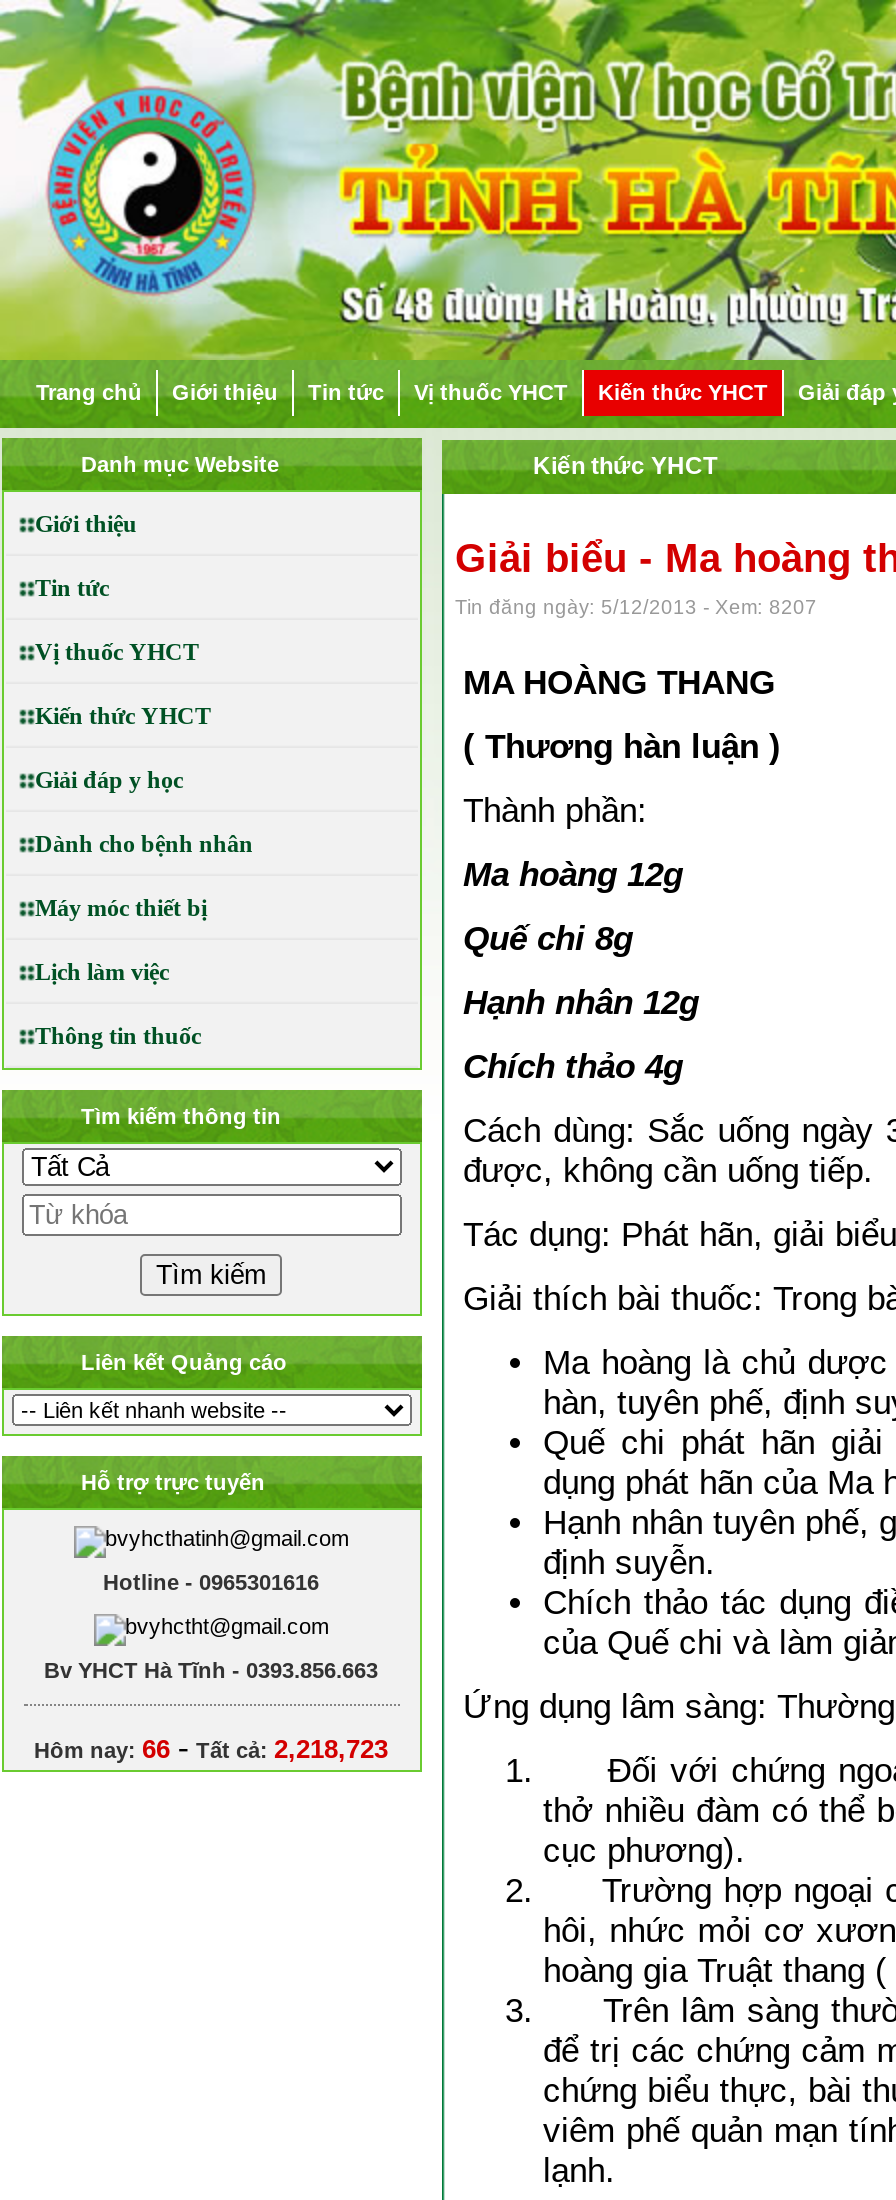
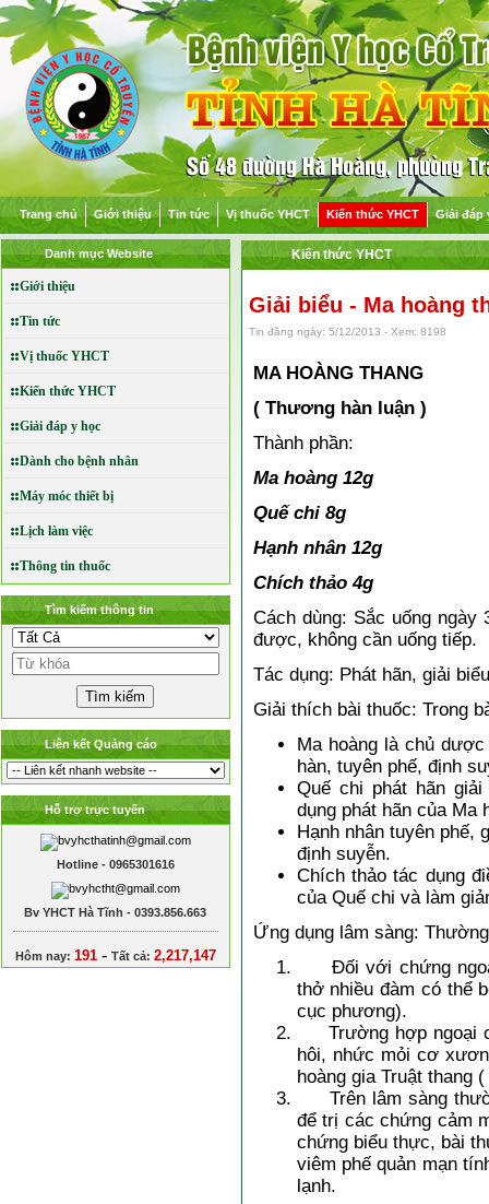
- Tin đăng ngày: 5/12/2013 - Xem: 8207
+ Tin đăng ngày: 5/12/2013 - Xem: 8198

- Hôm nay: 66 - Tất cả: 2,218,723
+ Hôm nay: 191 - Tất cả: 2,217,147
